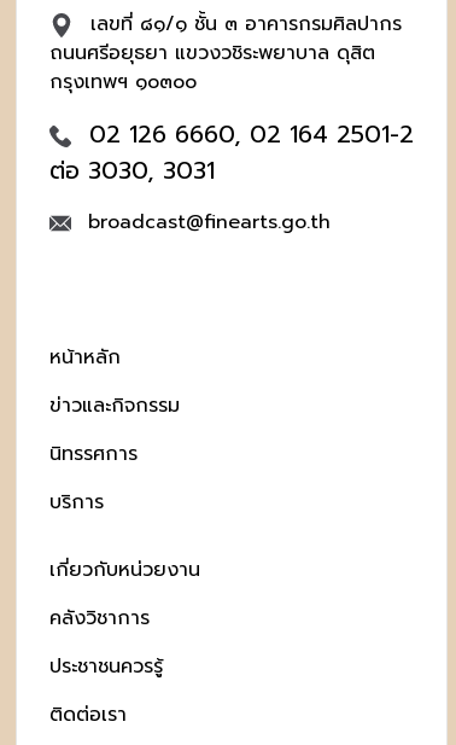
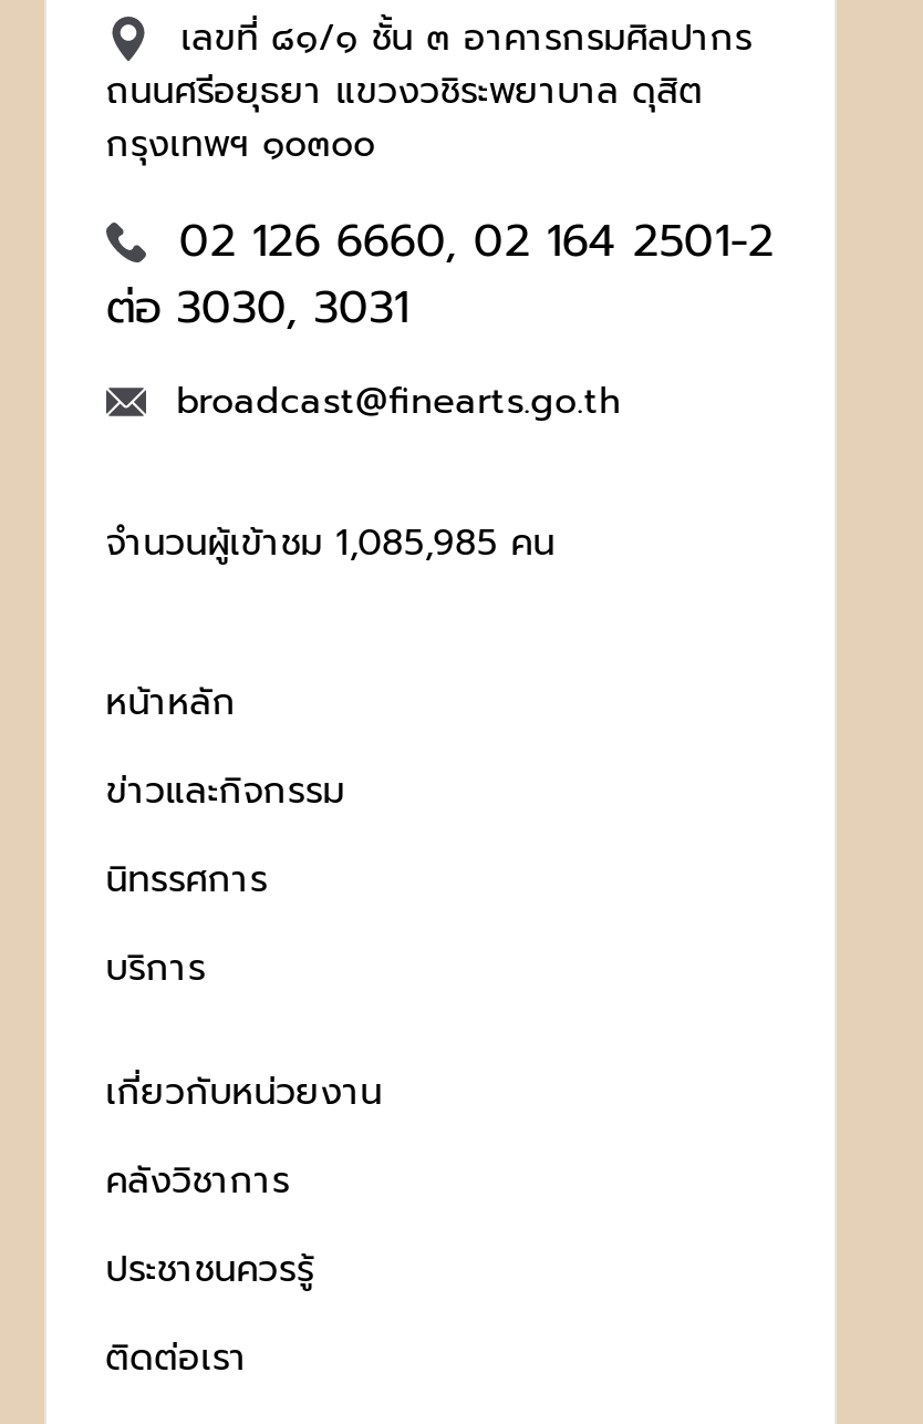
+ จำนวนผู้เข้าชม 1,085,985 คน
